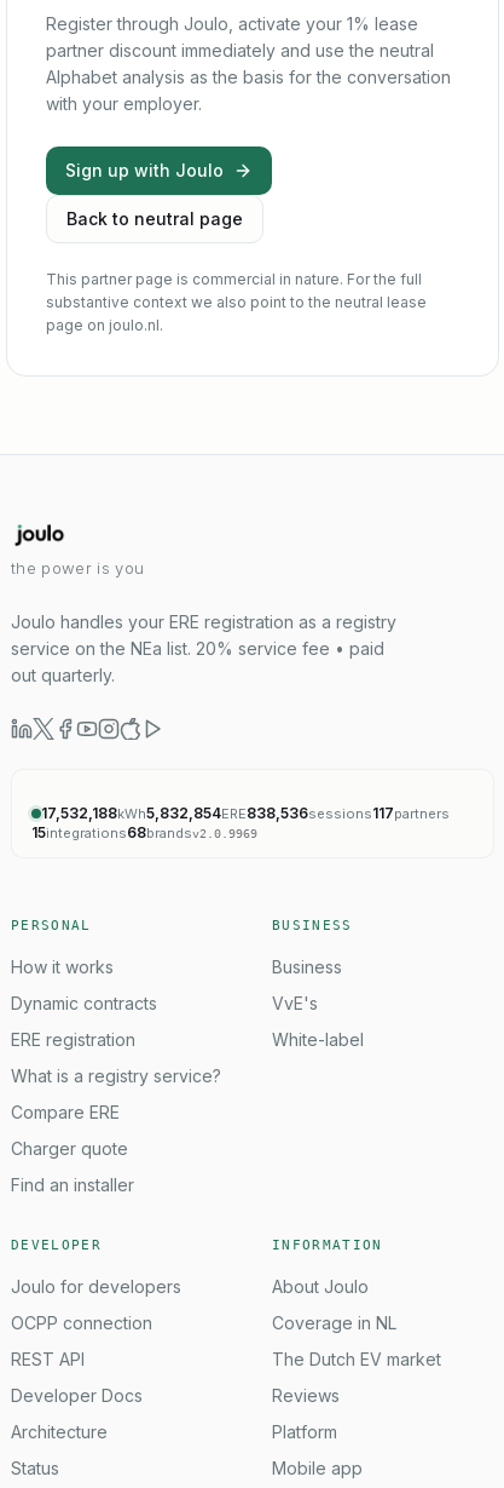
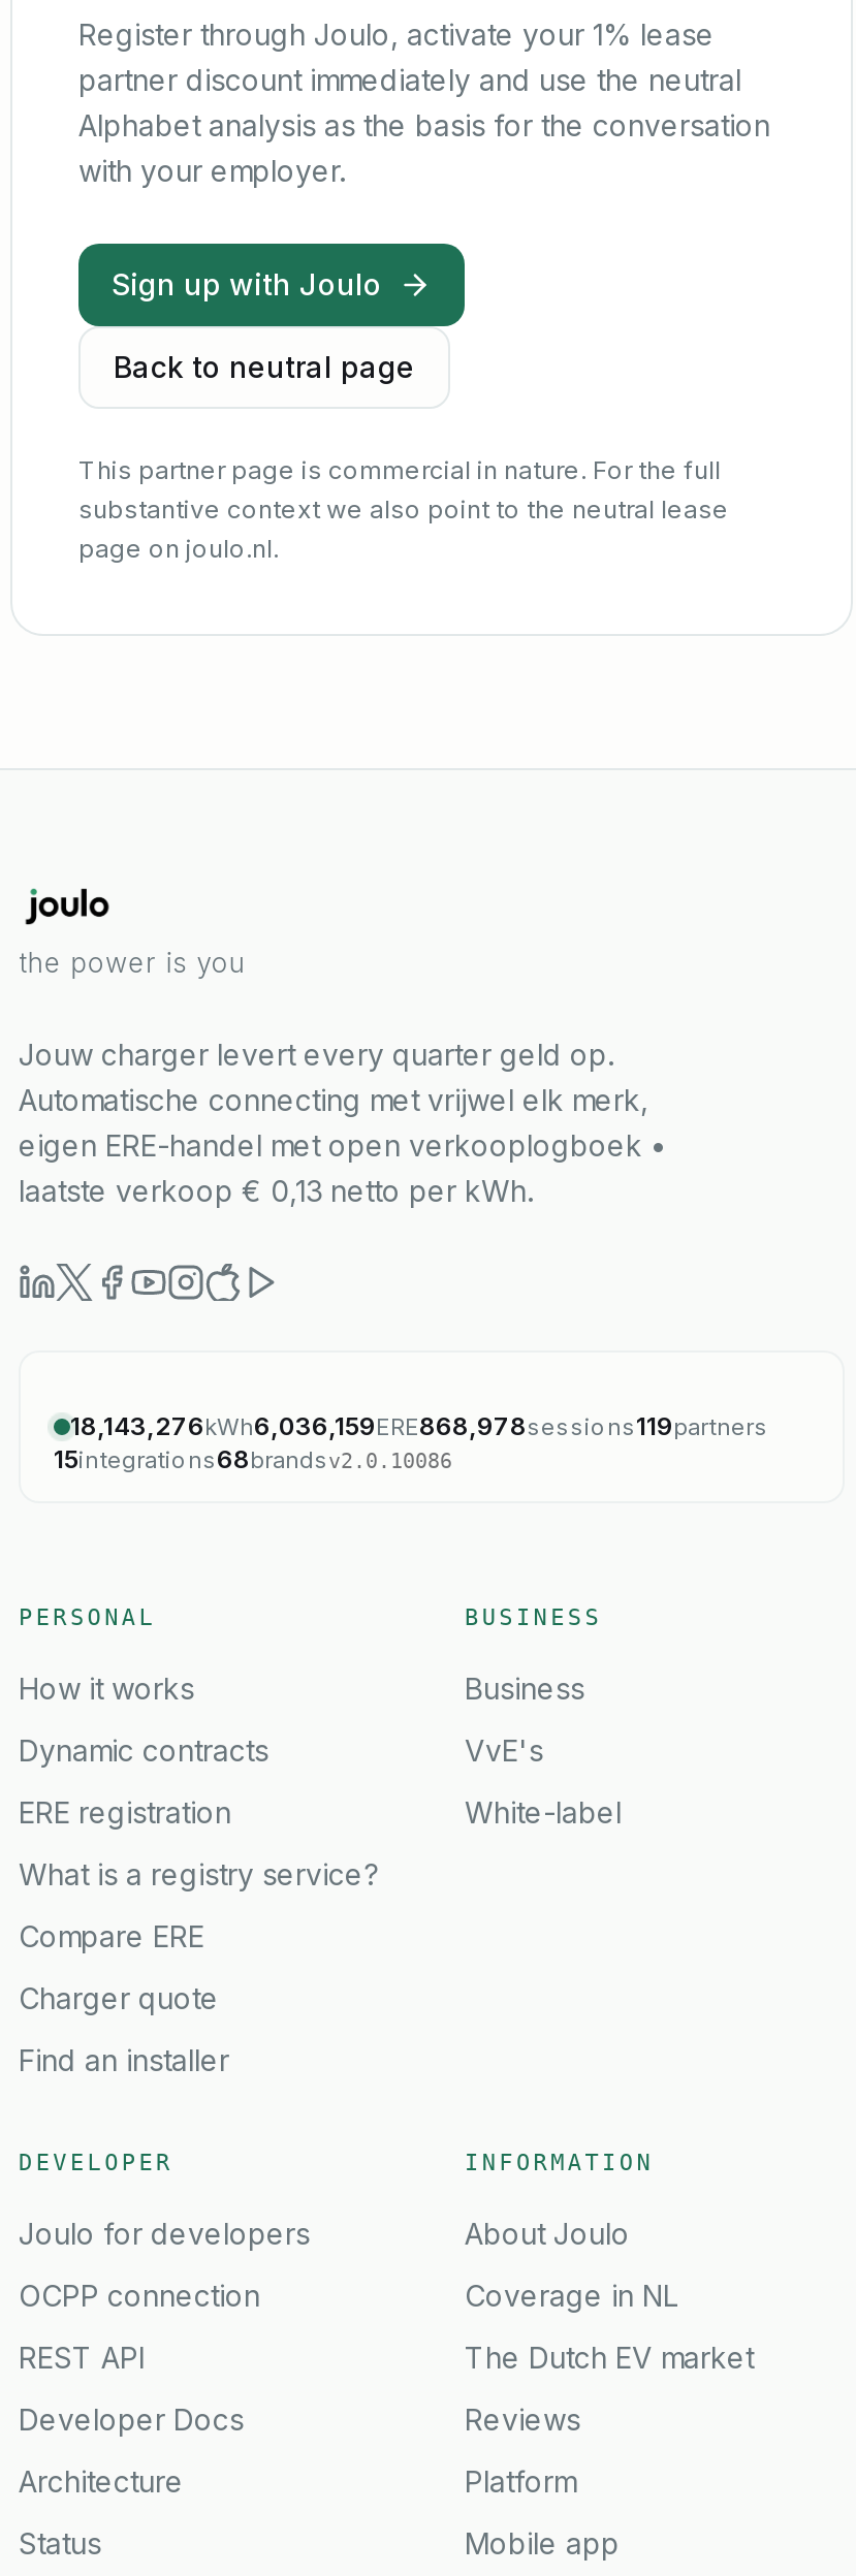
- Joulo handles your ERE registration as a registry
- service on the NEa list. 20% service fee • paid
- out quarterly.
+ Jouw charger levert every quarter geld op.
+ Automatische connecting met vrijwel elk merk,
+ eigen ERE-handel met open verkooplogboek •
+ laatste verkoop € 0,13 netto per kWh.

- 17,532,188kWh5,832,854ERE838,536sessions117partners
- 15integrations68brandsv2.0.9969
+ 18,143,276kWh6,036,159ERE868,978sessions119partners
+ 15integrations68brandsv2.0.10086
